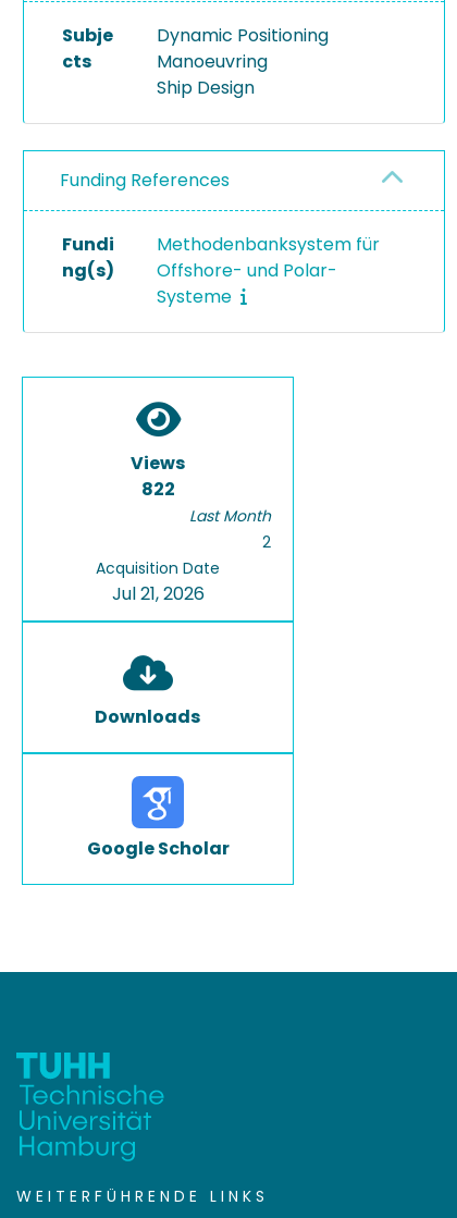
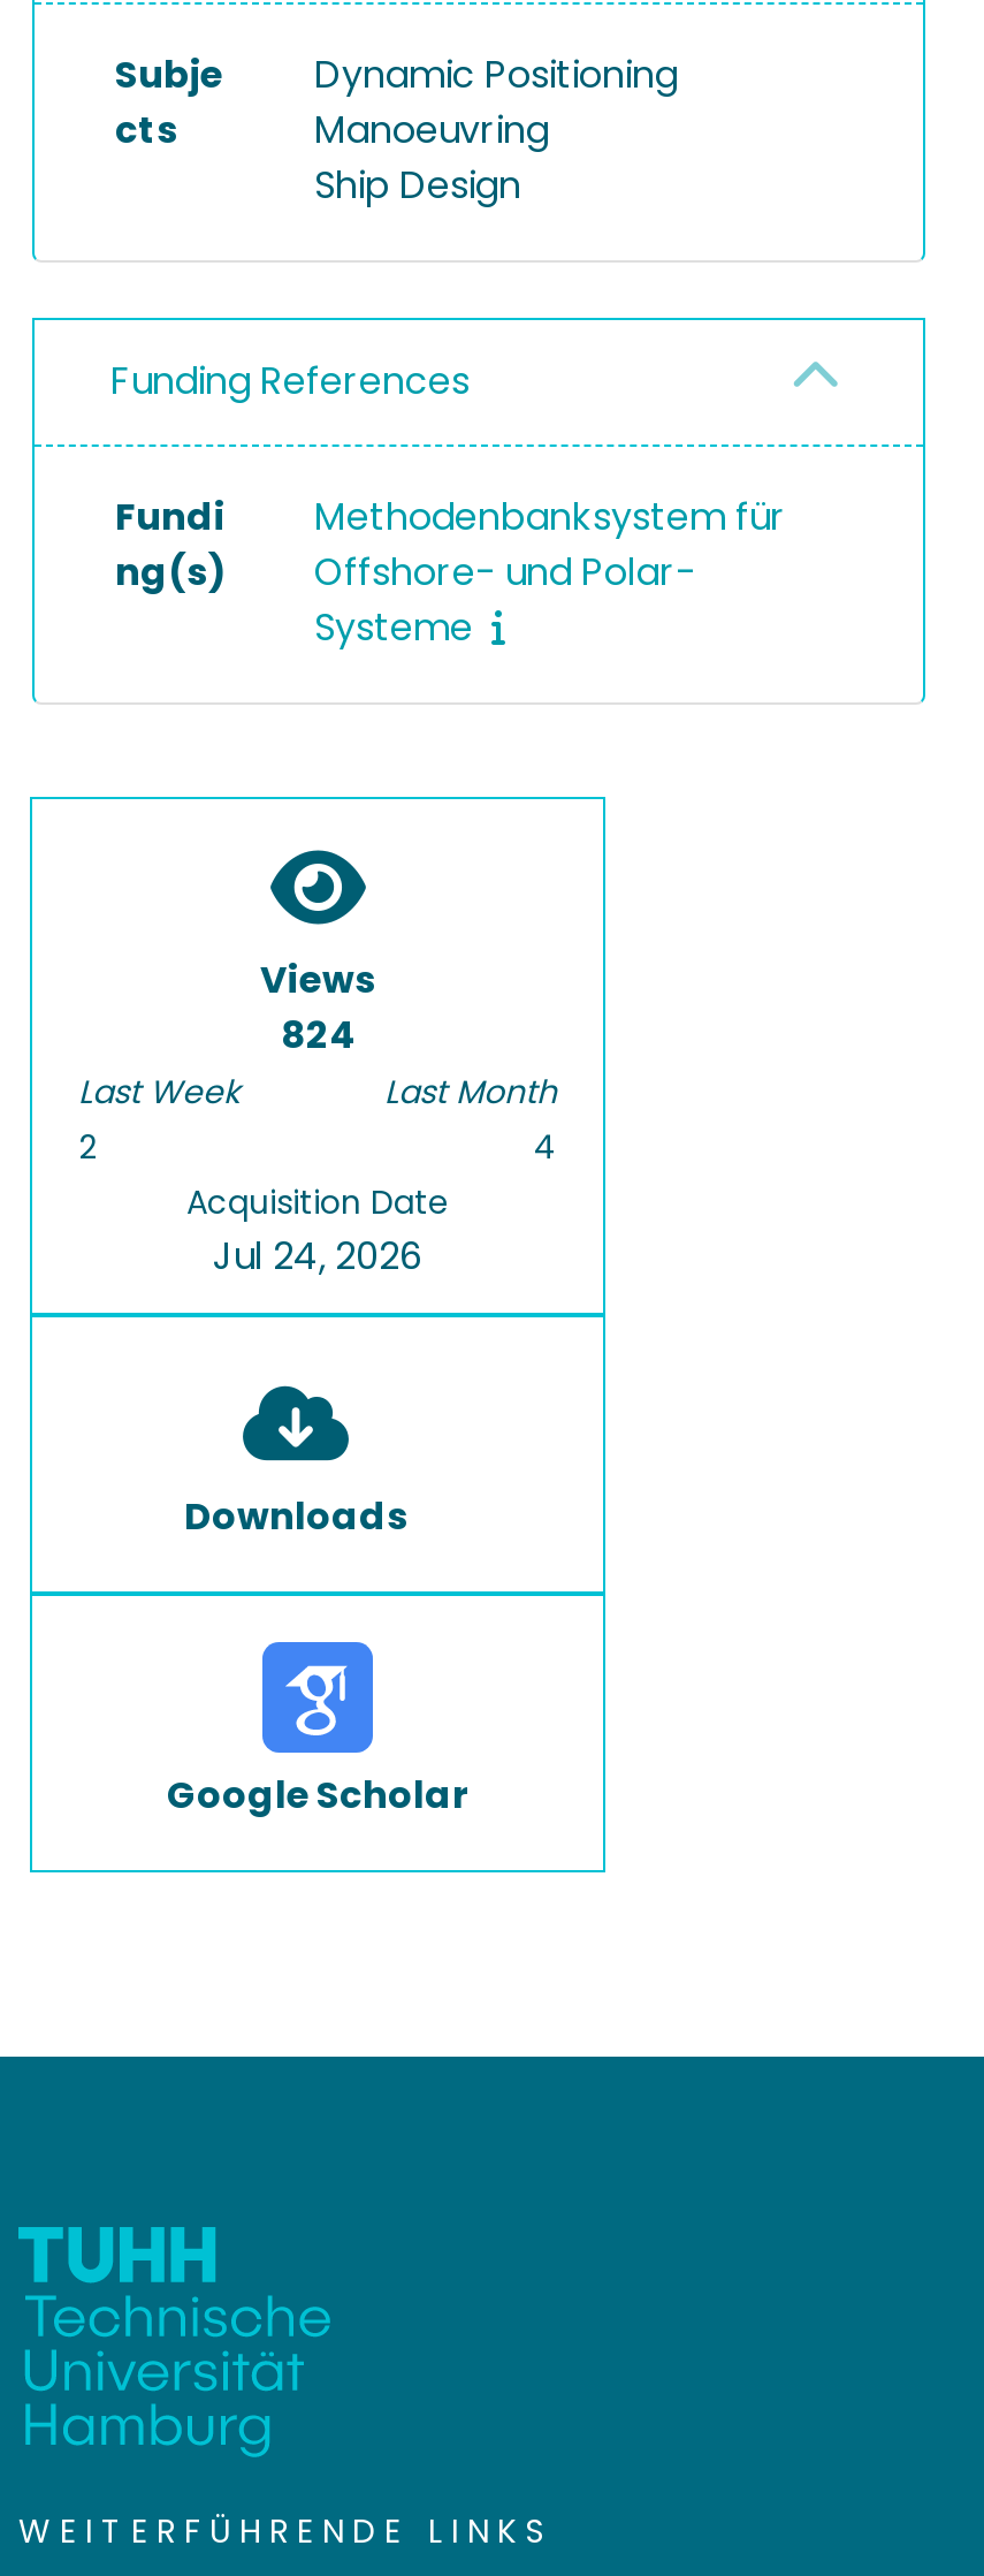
- 822
+ 824
+ Last Week
+ 2

- 2
+ 4

- Jul 21, 2026
+ Jul 24, 2026
